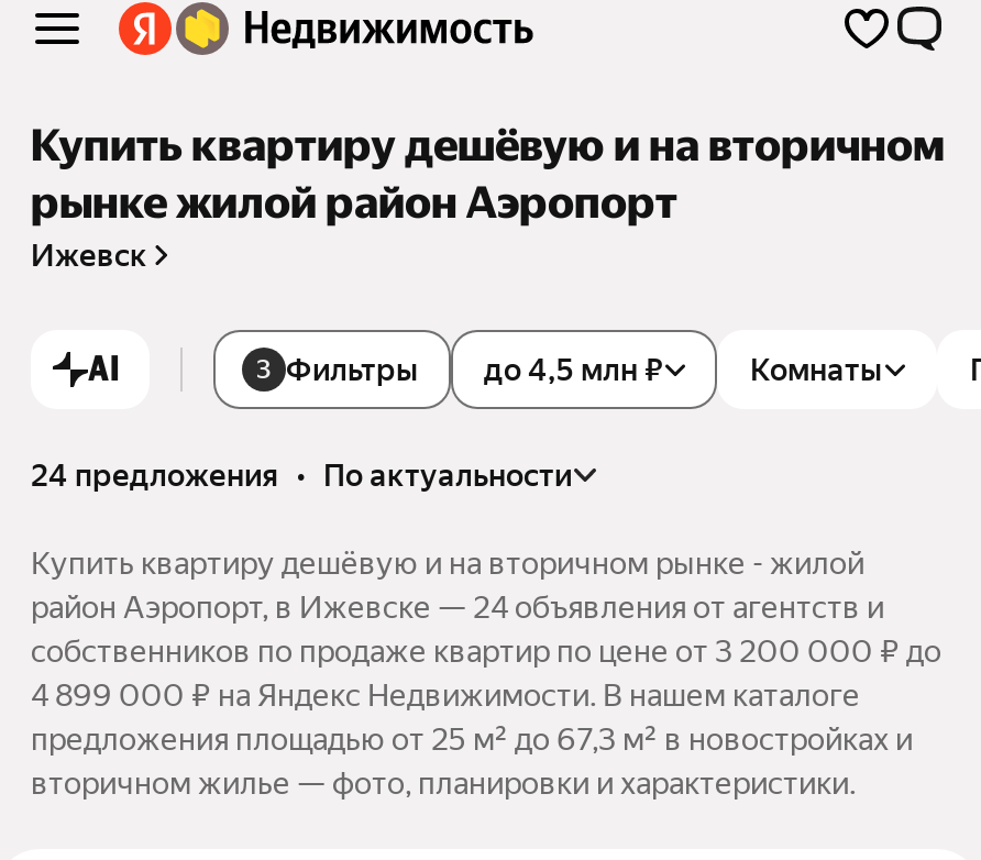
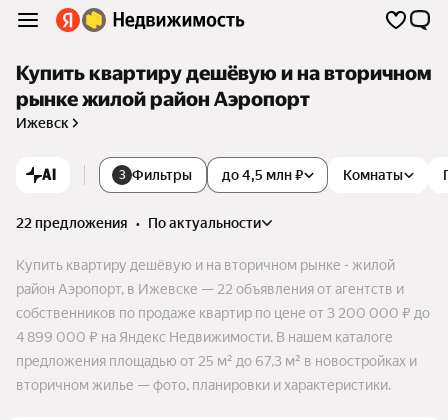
- 24 предложения • по актуальности
+ 22 предложения • по актуальности

- район Аэропорт, в Ижевске — 24 объявления от агентств и
+ район Аэропорт, в Ижевске — 22 объявления от агентств и
